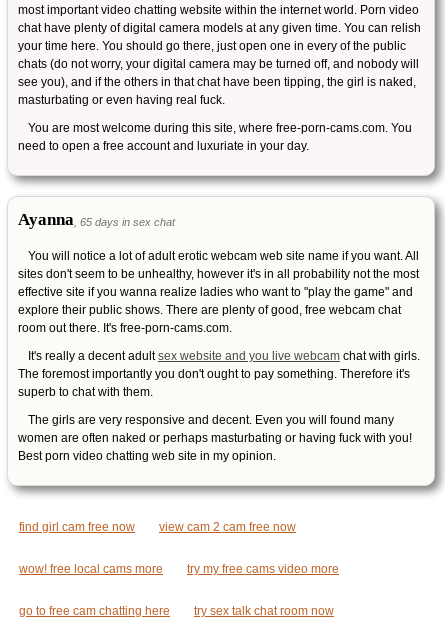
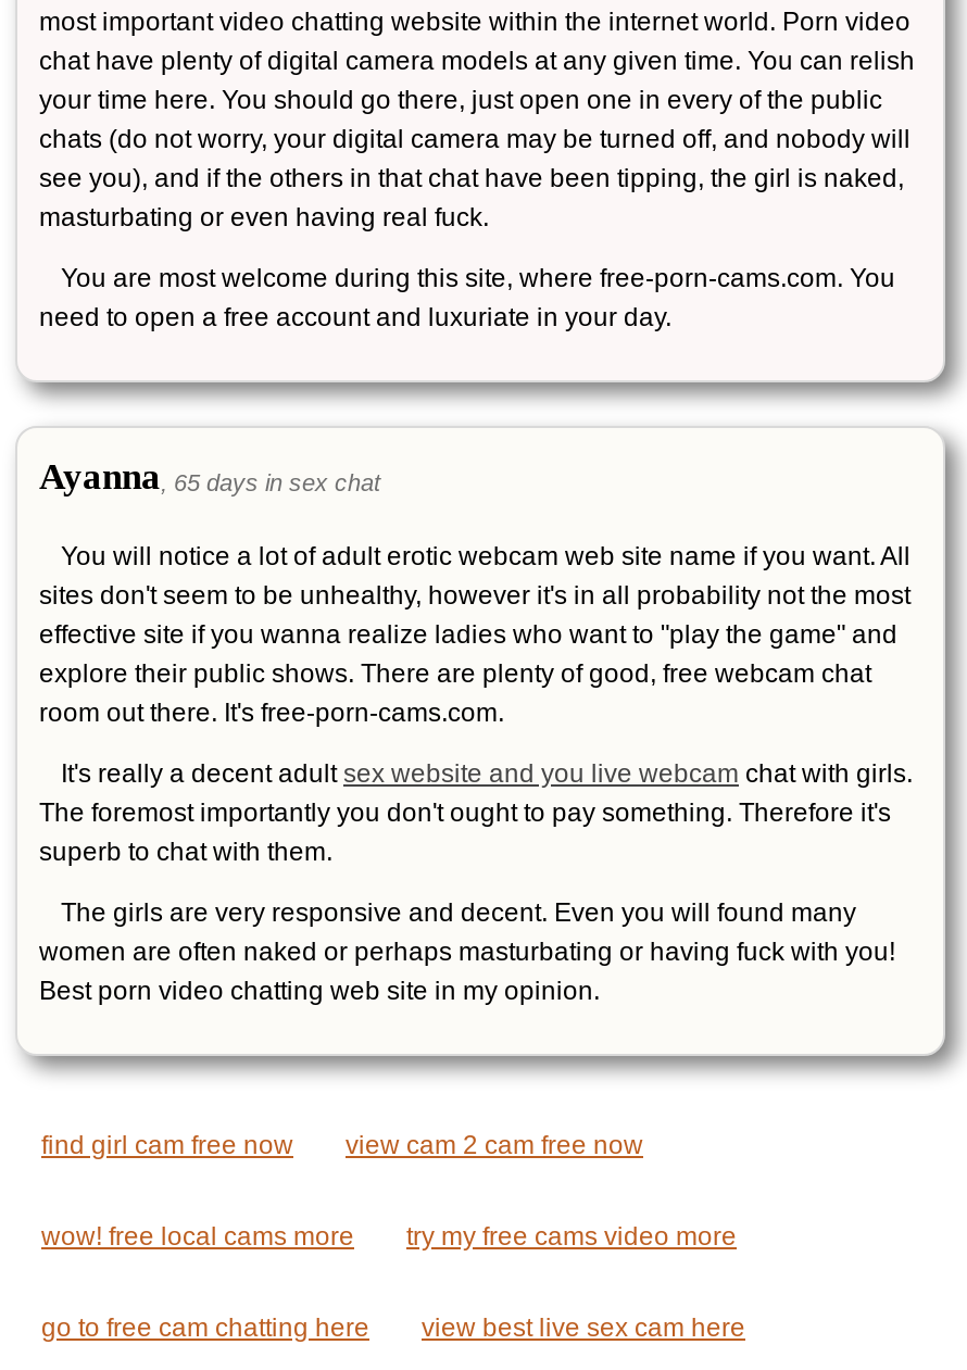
- try sex talk chat room now
+ view best live sex cam here
